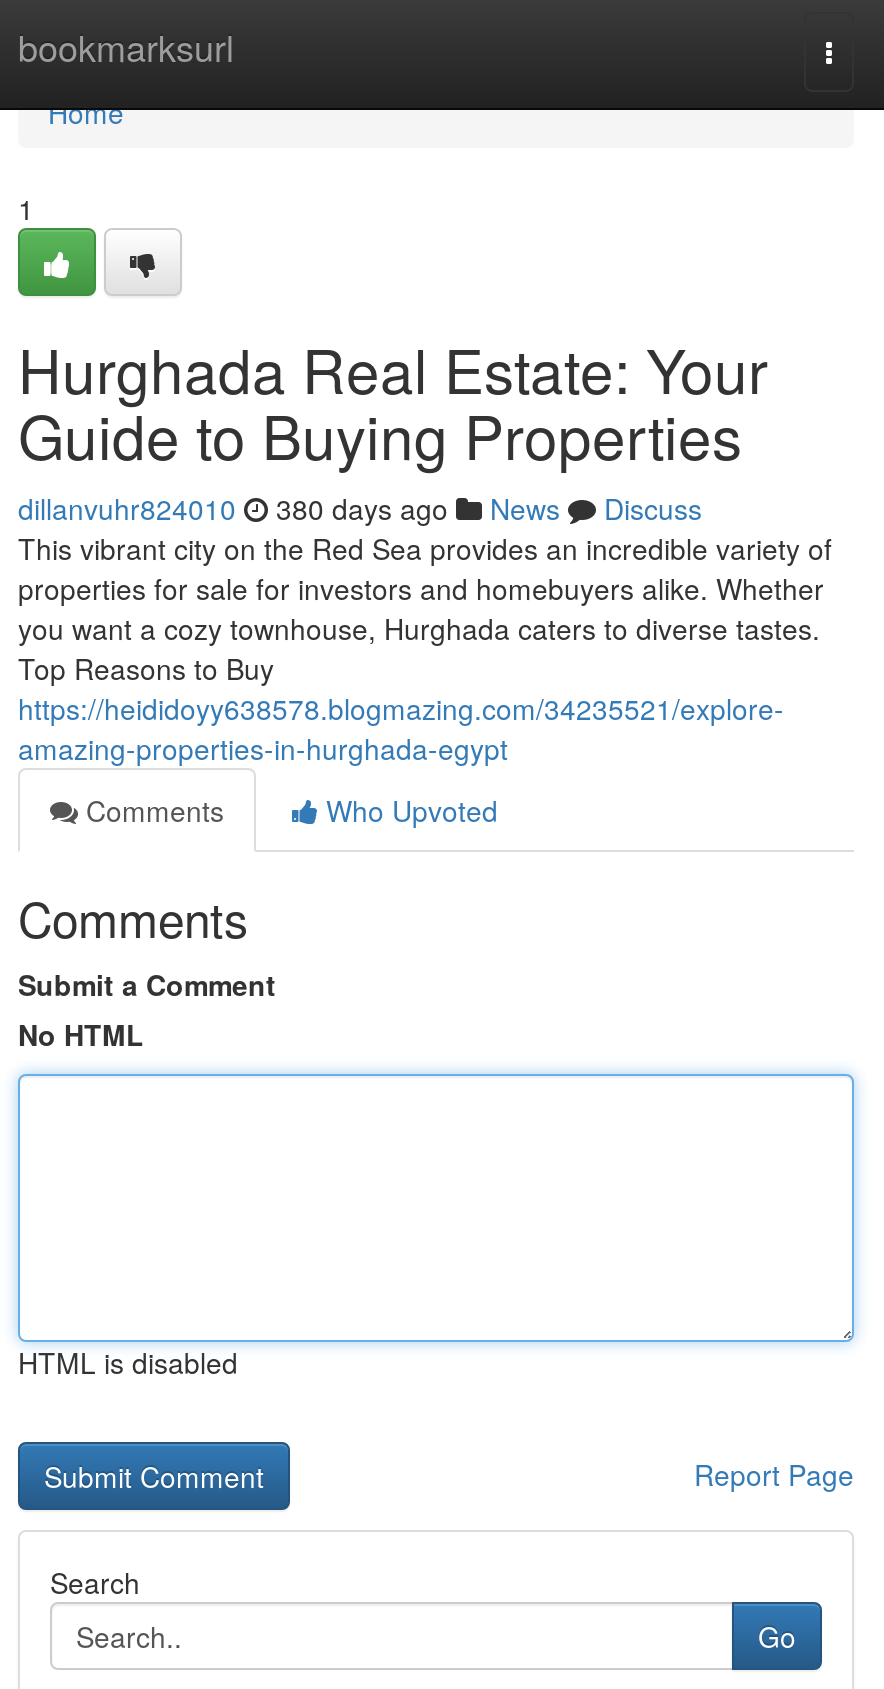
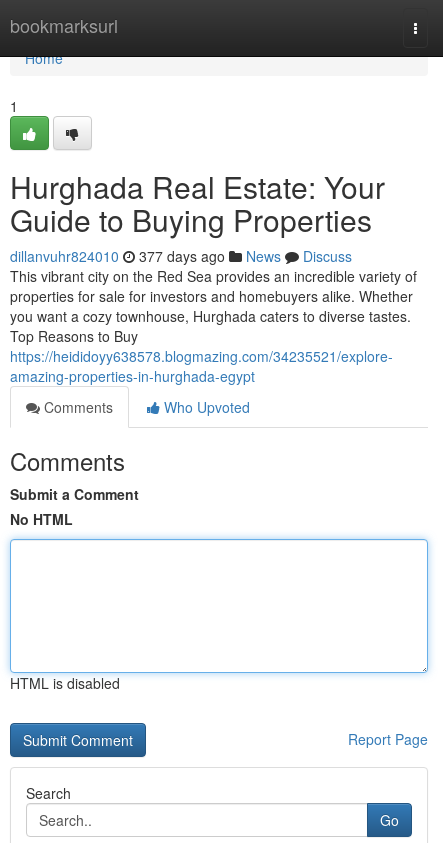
- dillanvuhr824010 380 days ago News Discuss
+ dillanvuhr824010 377 days ago News Discuss
